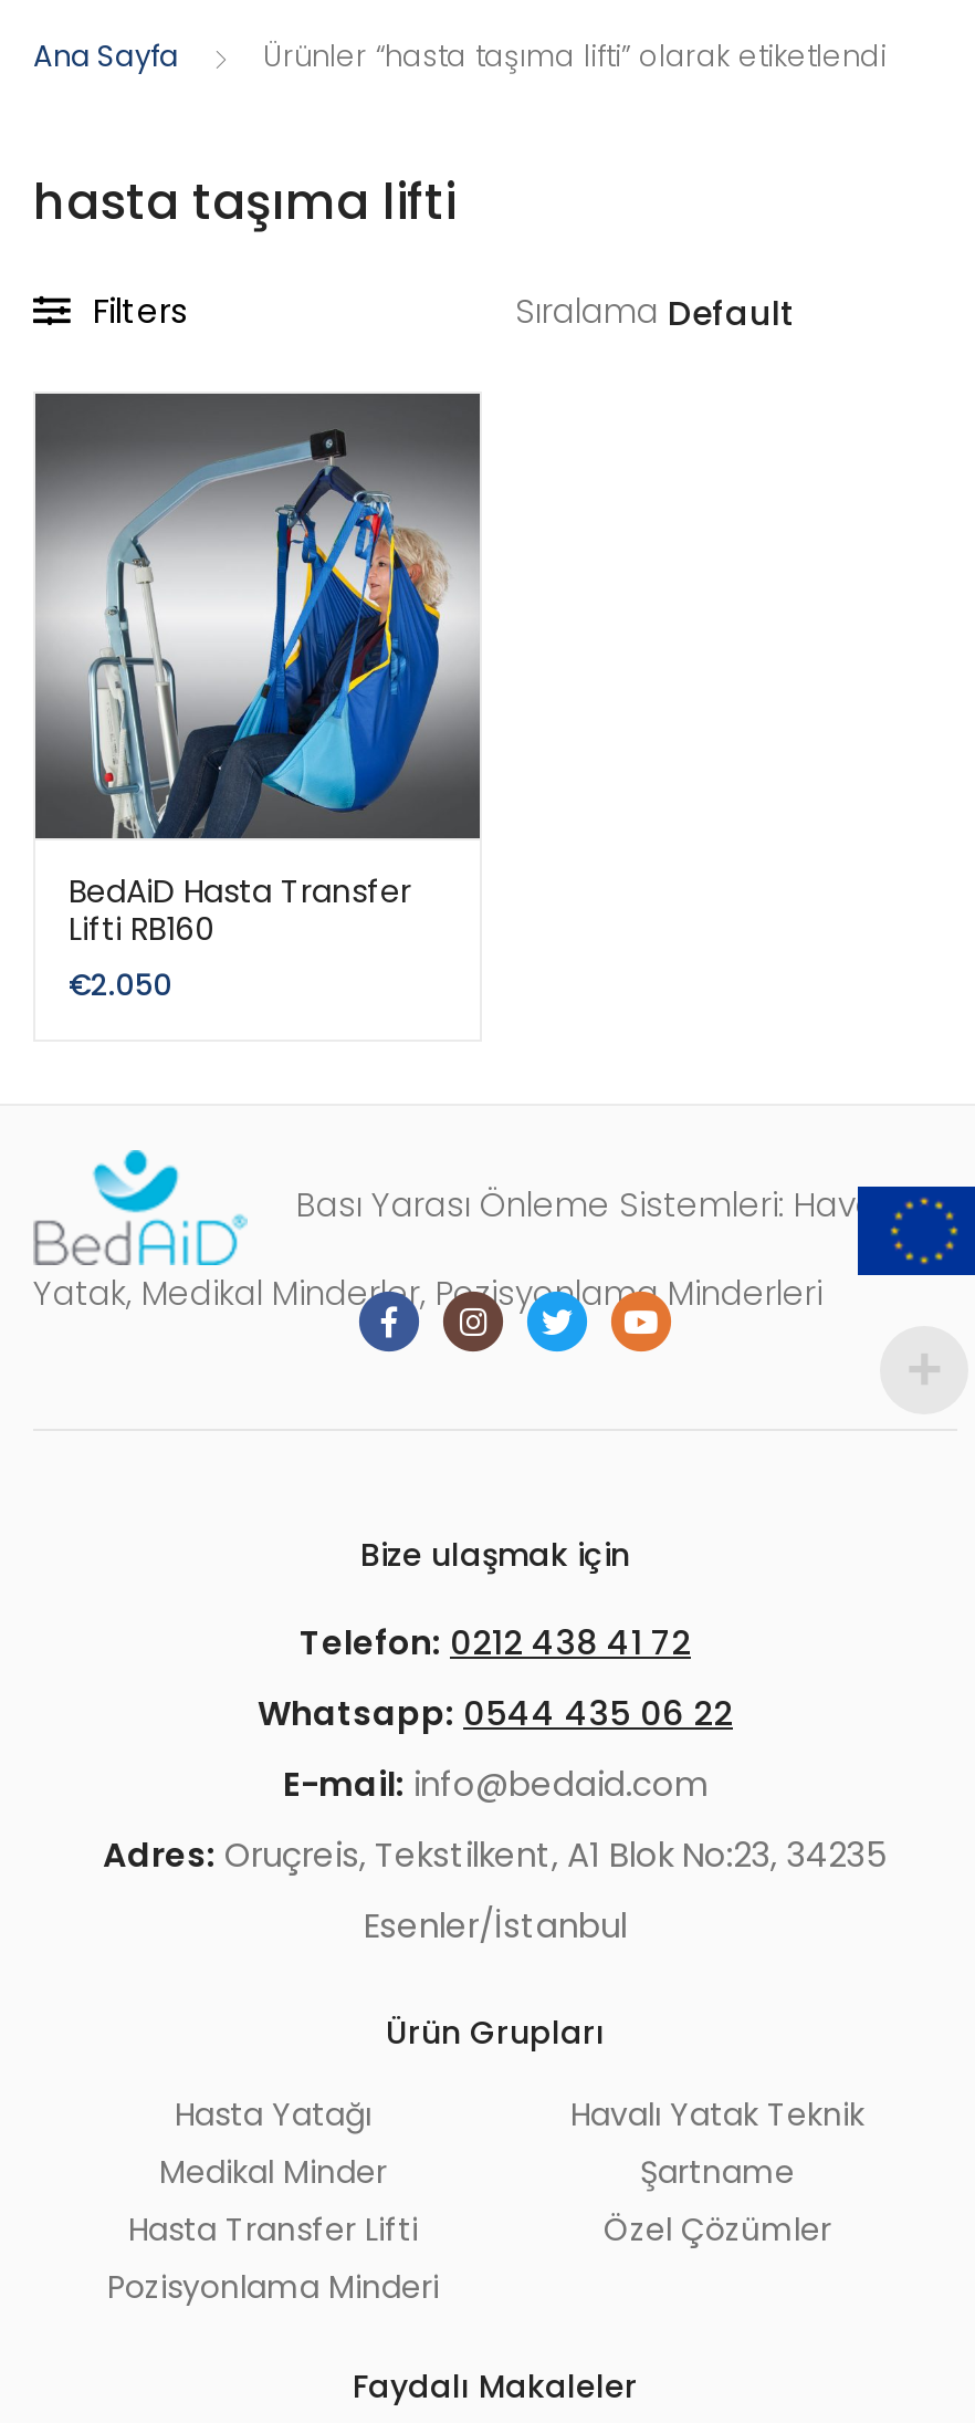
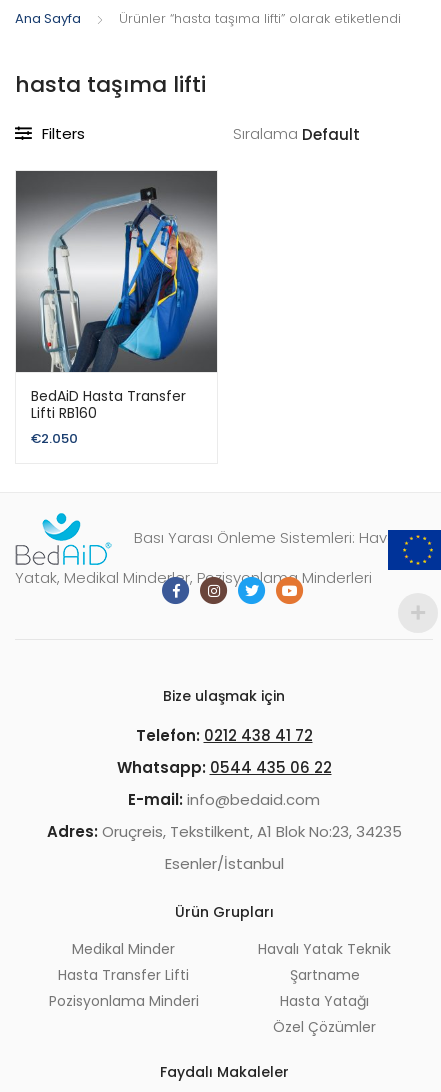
moved down: Hasta Yatağı

moved up: Medikal Minder | Hasta Transfer Lifti | Pozisyonlama Minderi

moved down: Özel Çözümler
